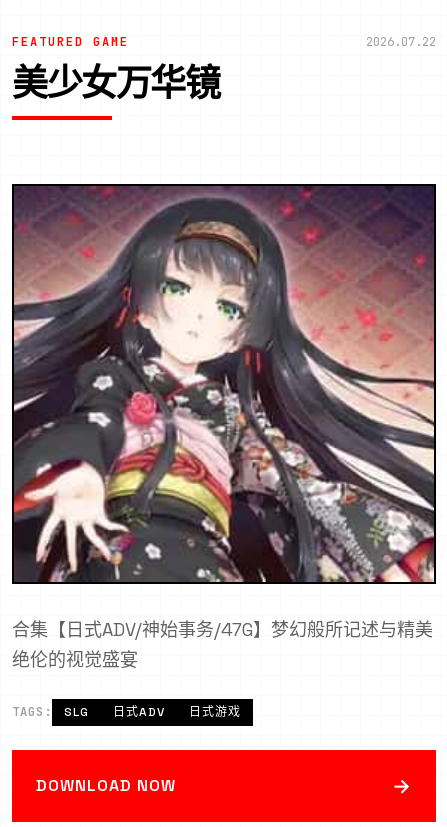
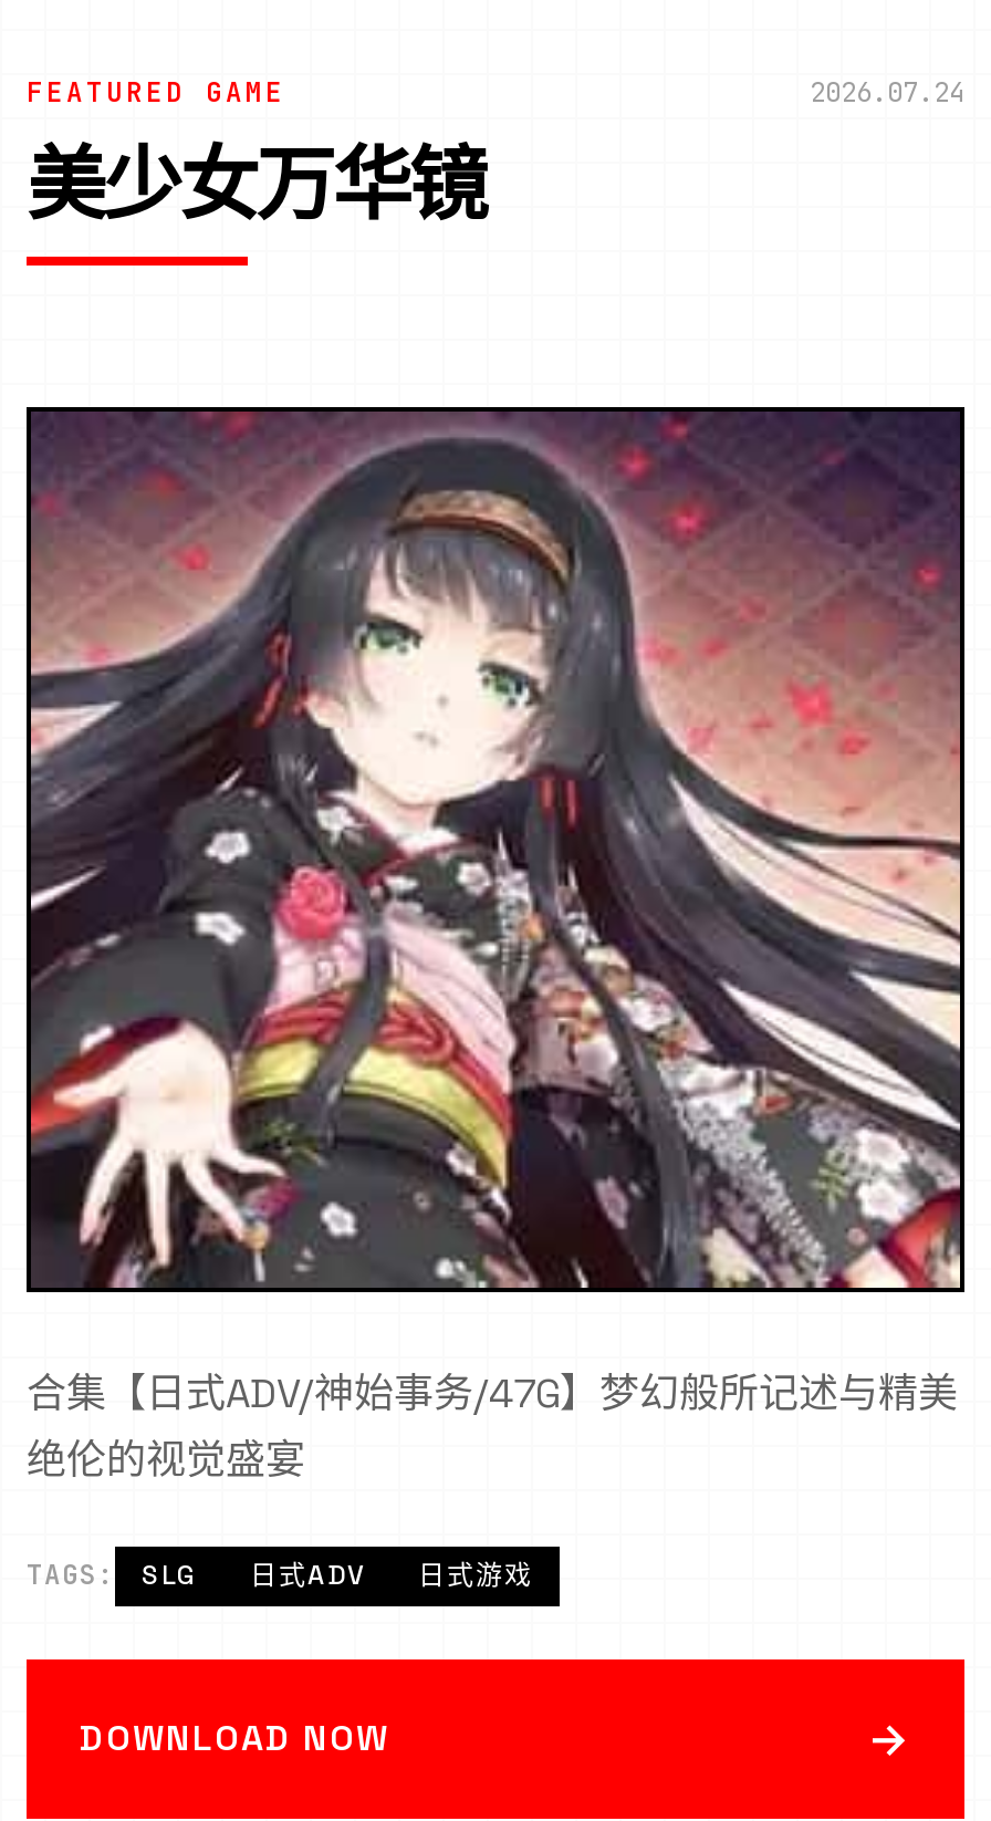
- 2026.07.22
+ 2026.07.24
